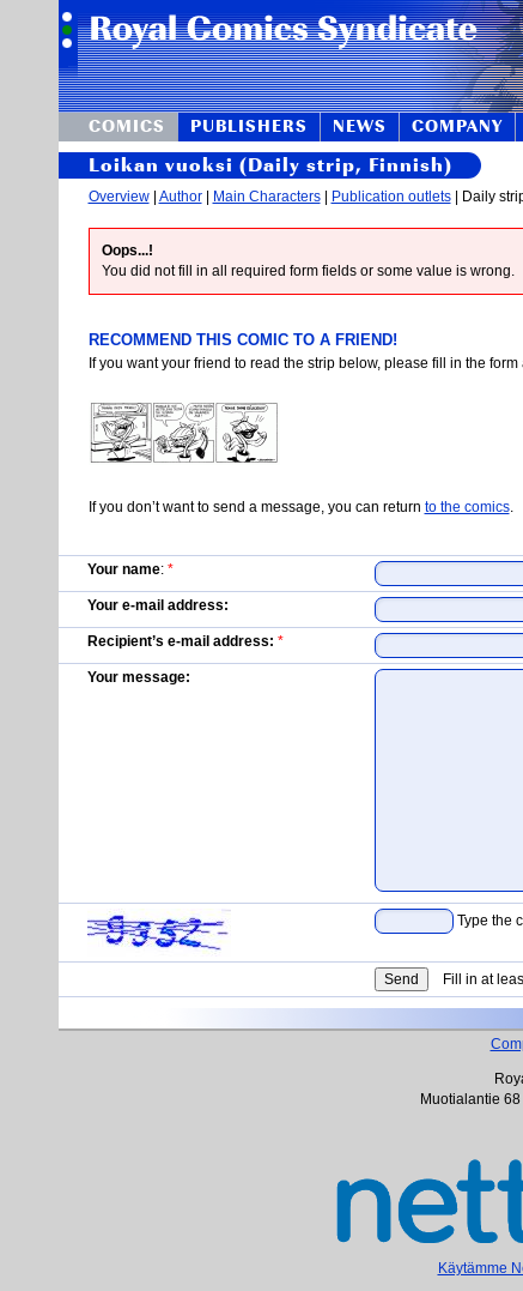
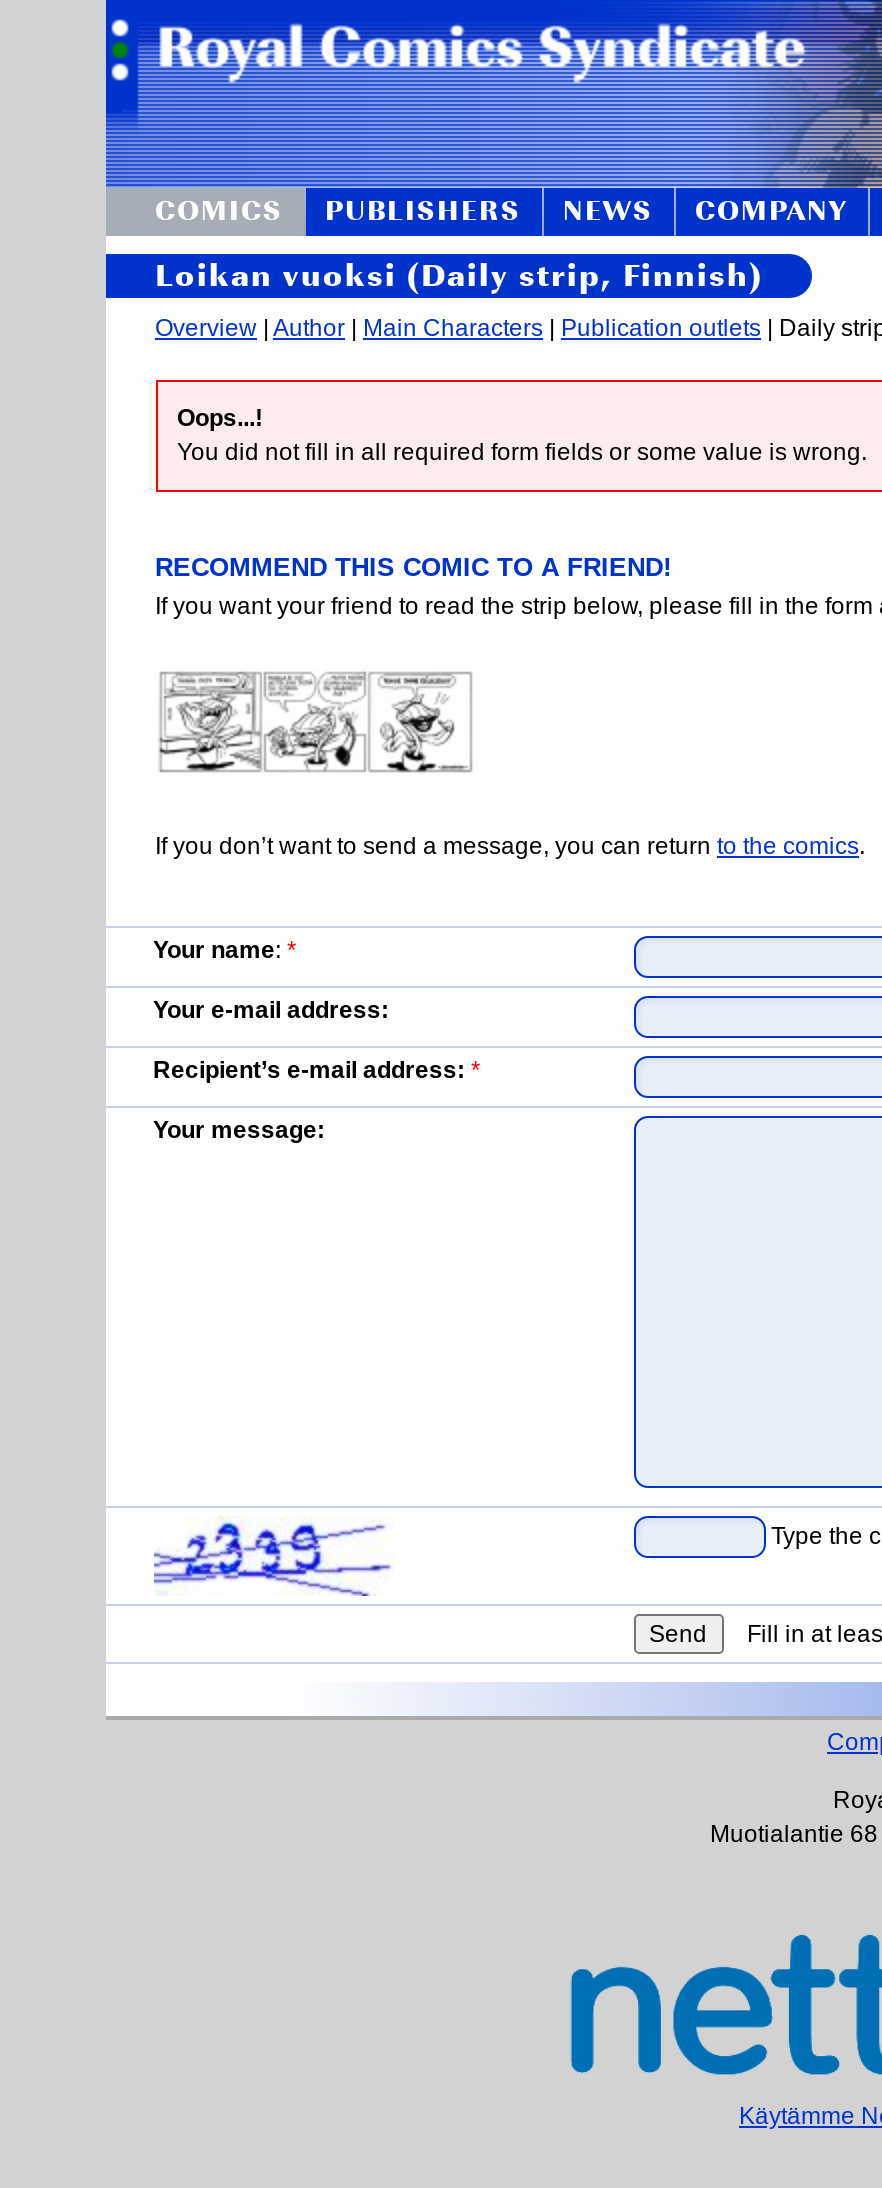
- [image]
+ [image]
